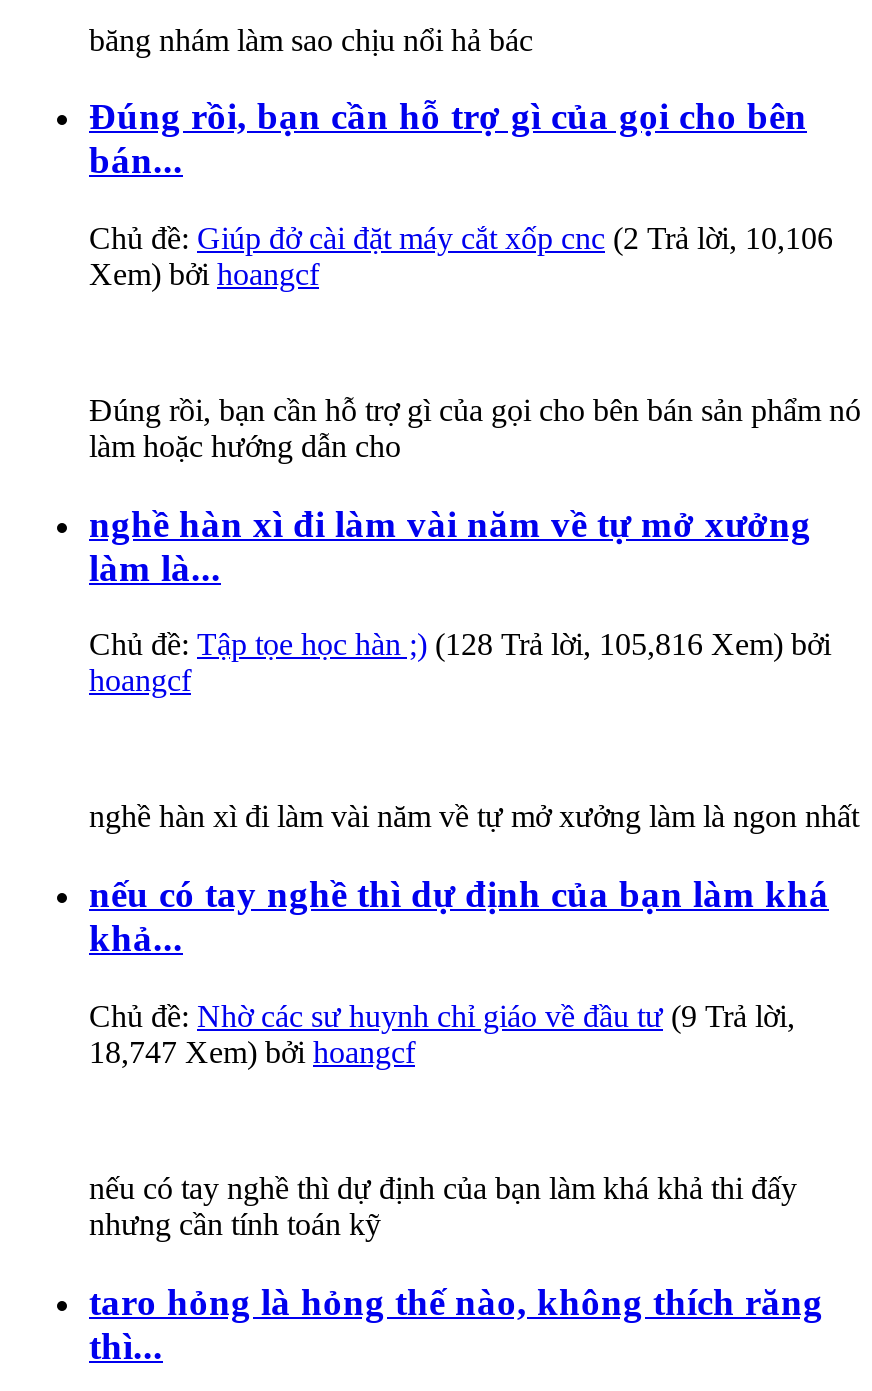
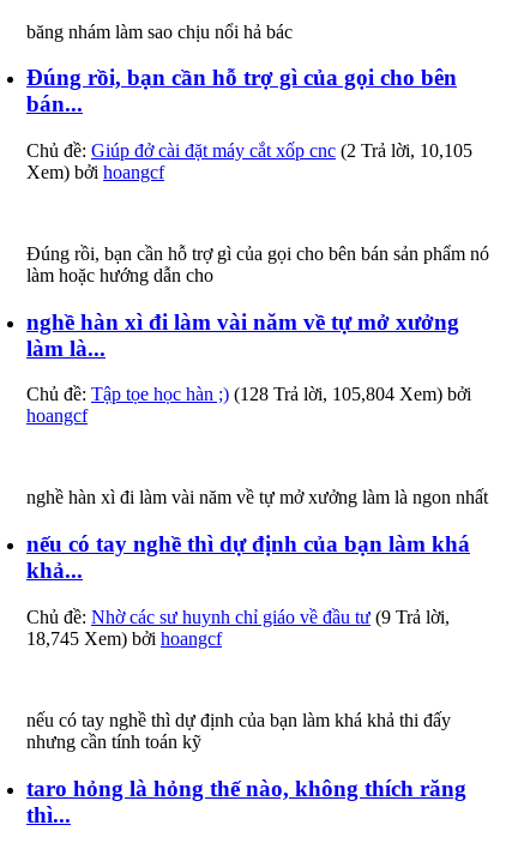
- Chủ đề: Giúp đở cài đặt máy cắt xốp cnc (2 Trả lời, 10,106
+ Chủ đề: Giúp đở cài đặt máy cắt xốp cnc (2 Trả lời, 10,105

- Chủ đề: Tập tọe học hàn ;) (128 Trả lời, 105,816 Xem) bởi
+ Chủ đề: Tập tọe học hàn ;) (128 Trả lời, 105,804 Xem) bởi

- 18,747 Xem) bởi hoangcf
+ 18,745 Xem) bởi hoangcf
